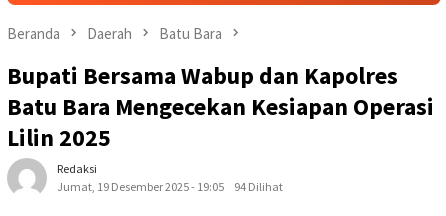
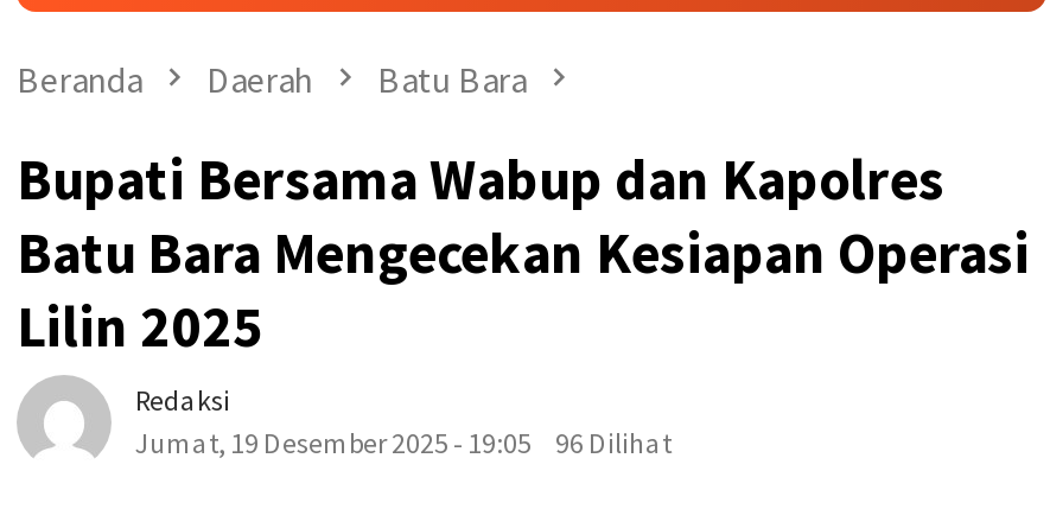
- Jumat, 19 Desember 2025 - 19:05 94 Dilihat
+ Jumat, 19 Desember 2025 - 19:05 96 Dilihat
